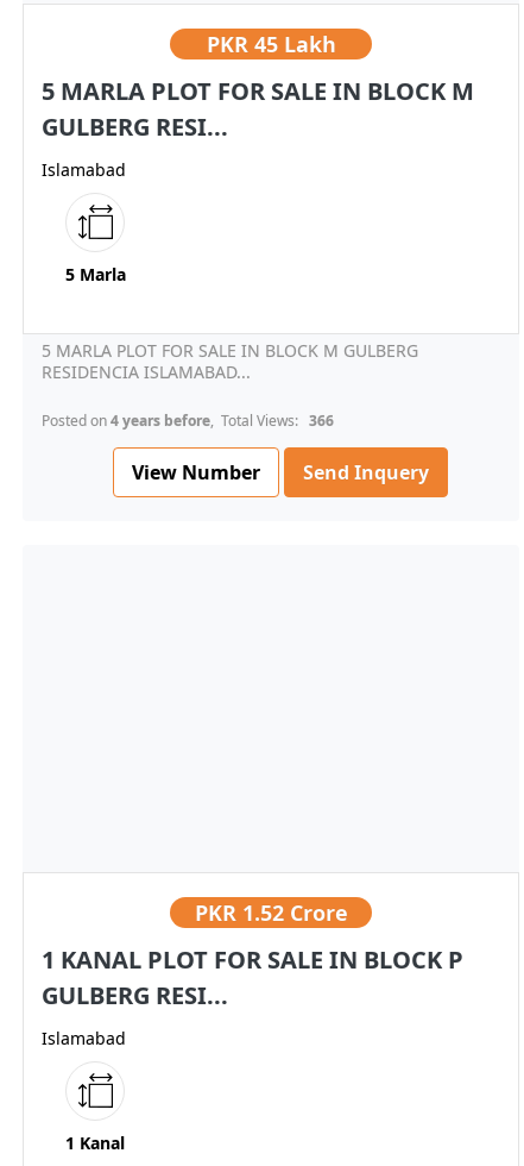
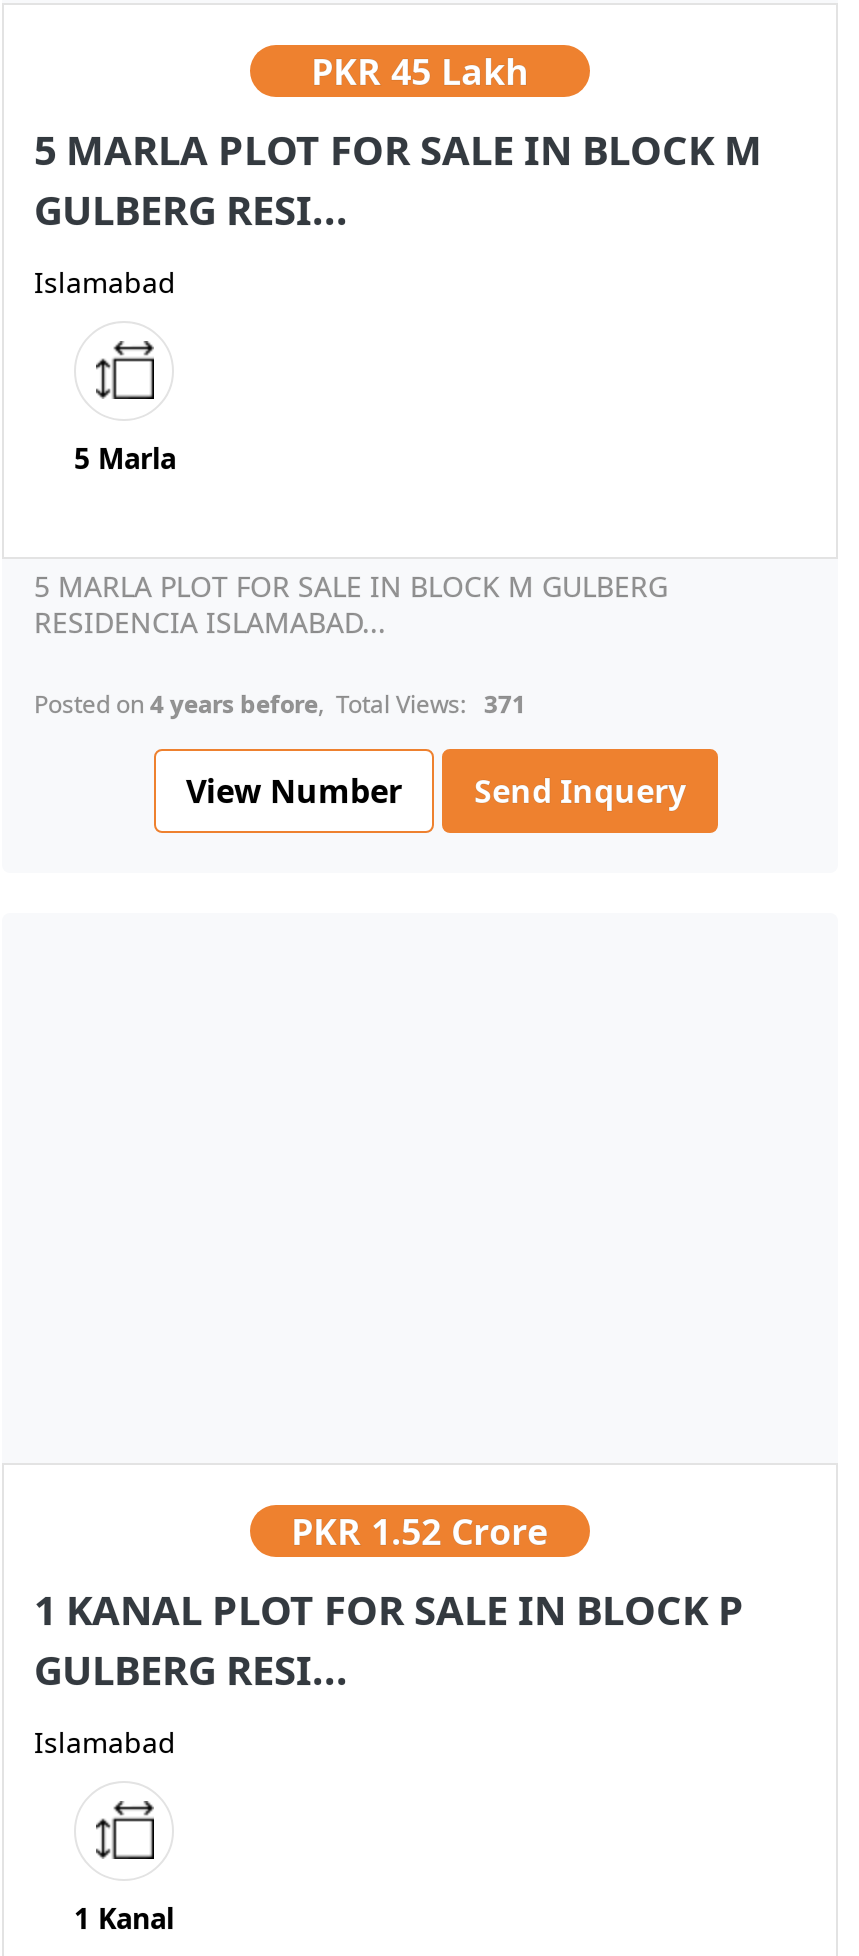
- Posted on 4 years before, Total Views: 366
+ Posted on 4 years before, Total Views: 371
